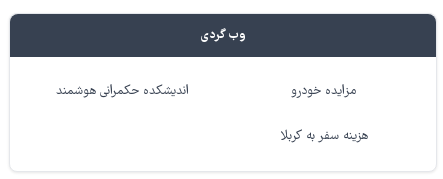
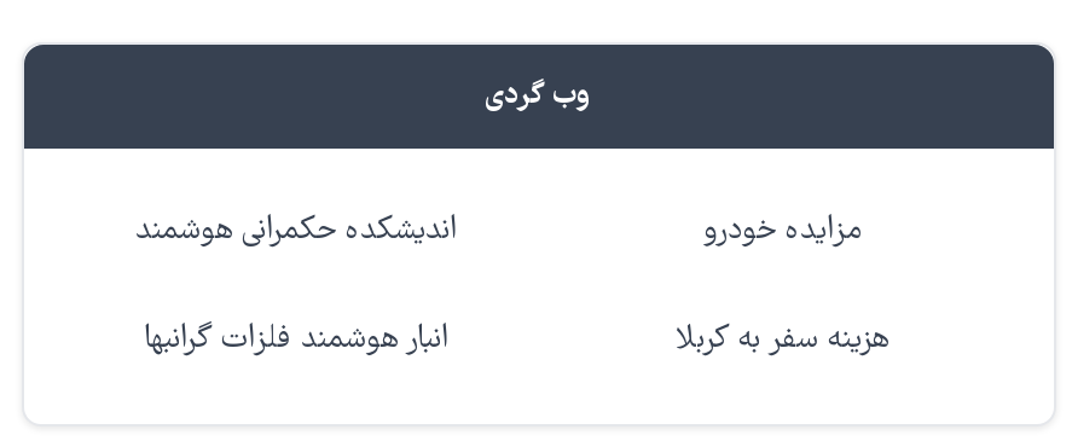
+ انبار هوشمند فلزات گرانبها
